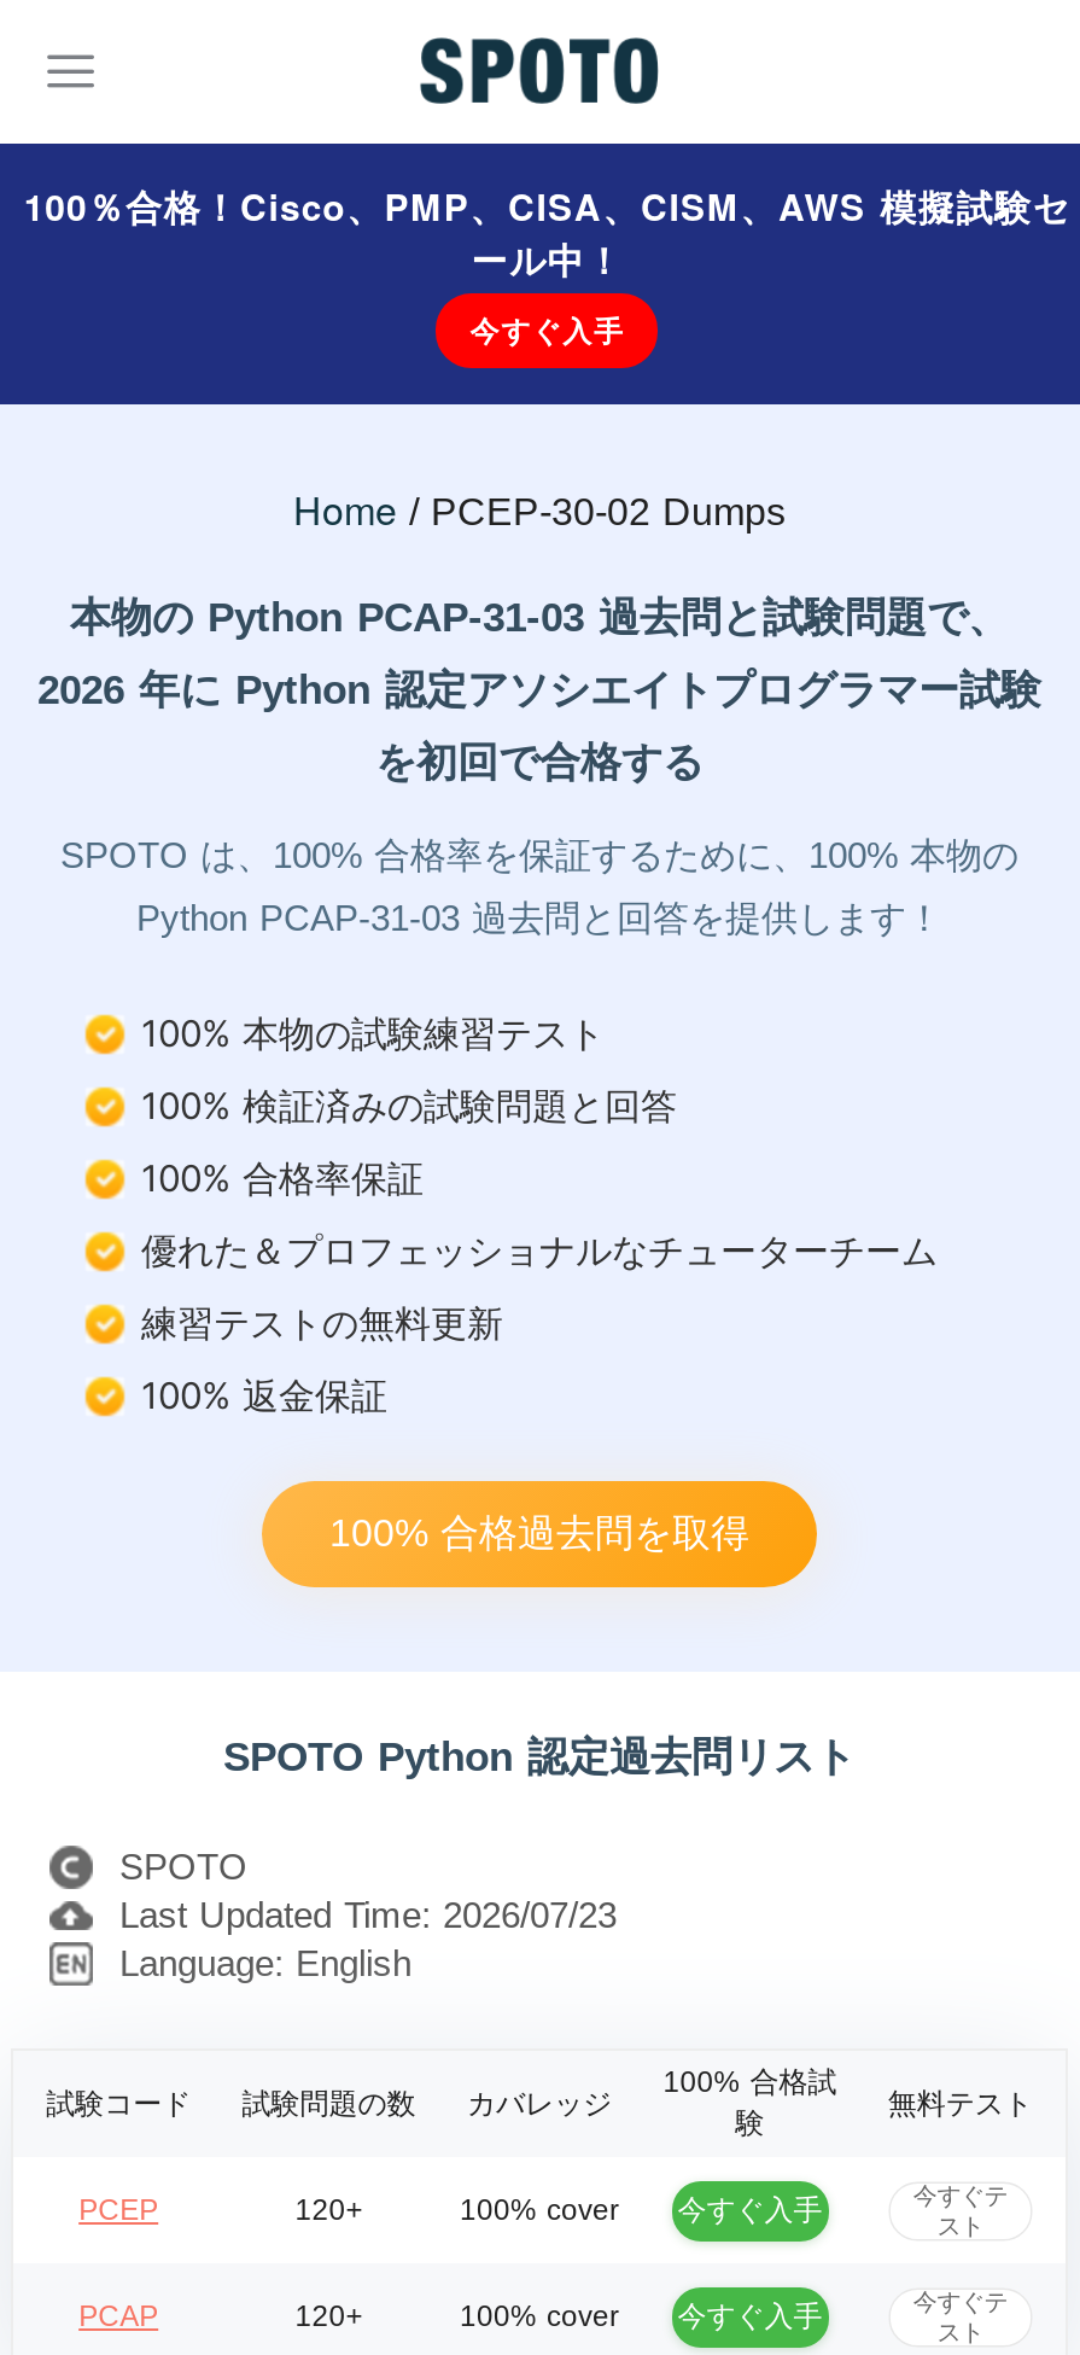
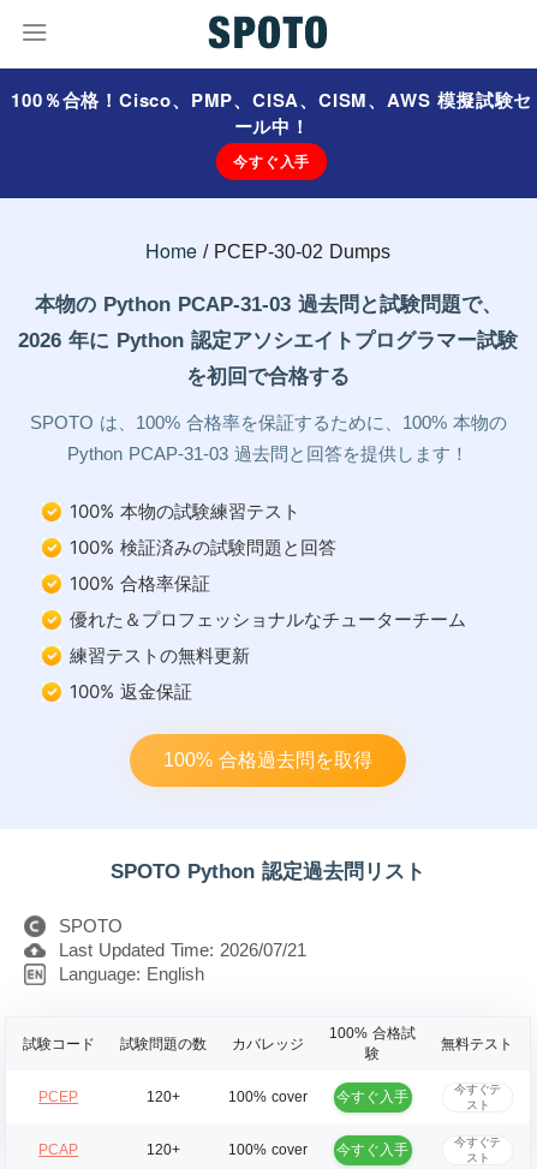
- Last Updated Time: 2026/07/23
+ Last Updated Time: 2026/07/21
